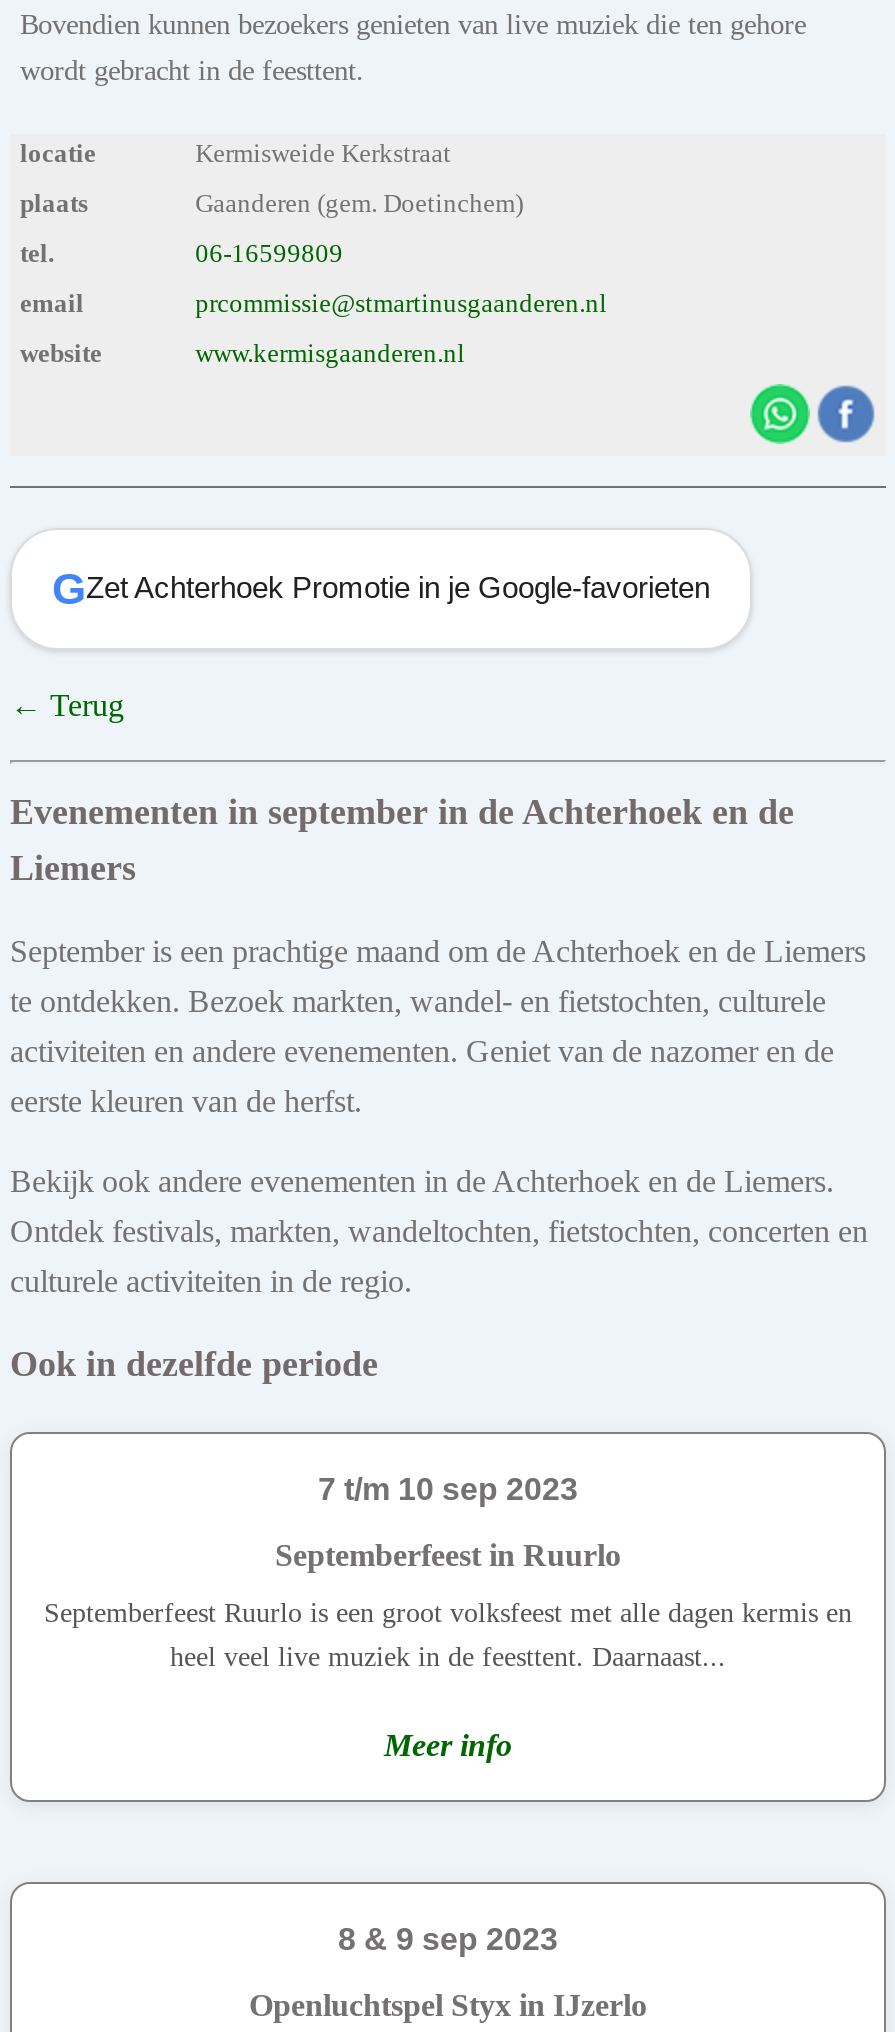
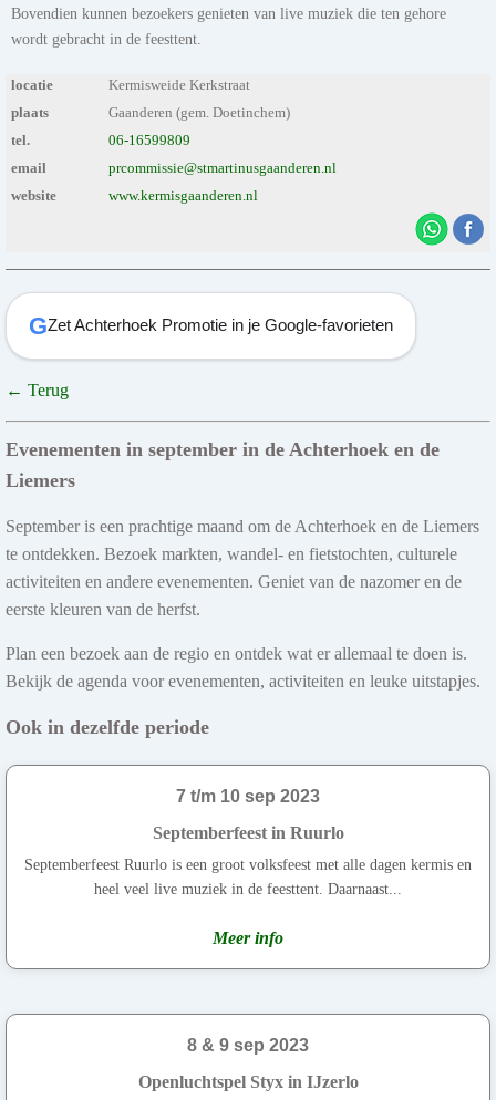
- Bekijk ook andere evenementen in de Achterhoek en de Liemers.
- Ontdek festivals, markten, wandeltochten, fietstochten, concerten en
- culturele activiteiten in de regio.
+ Plan een bezoek aan de regio en ontdek wat er allemaal te doen is.
+ Bekijk de agenda voor evenementen, activiteiten en leuke uitstapjes.
